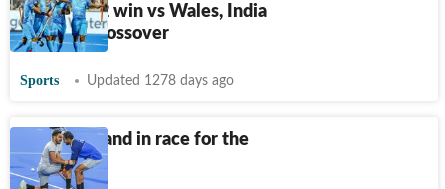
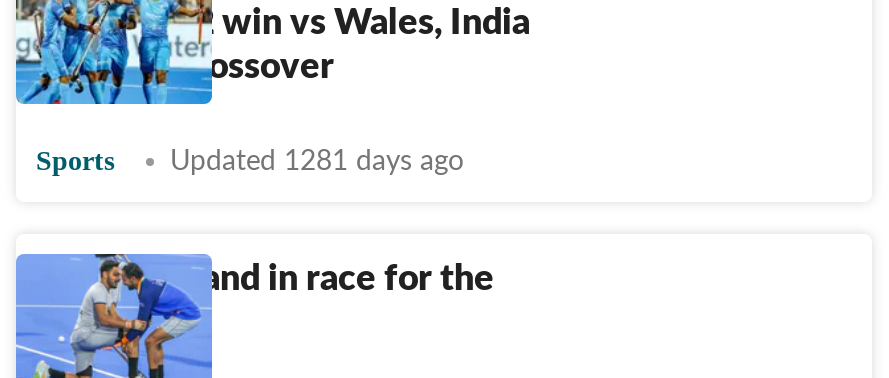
- Updated 1278 days ago
+ Updated 1281 days ago
